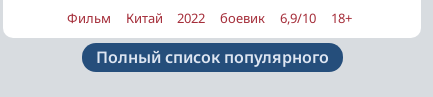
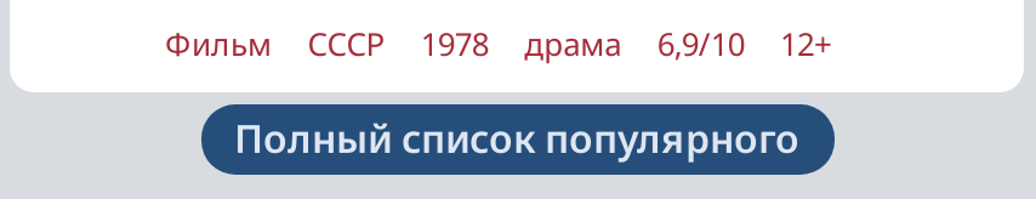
- Китай
- 2022
- боевик
+ СССР
+ 1978
+ драма

- 18+
+ 12+
